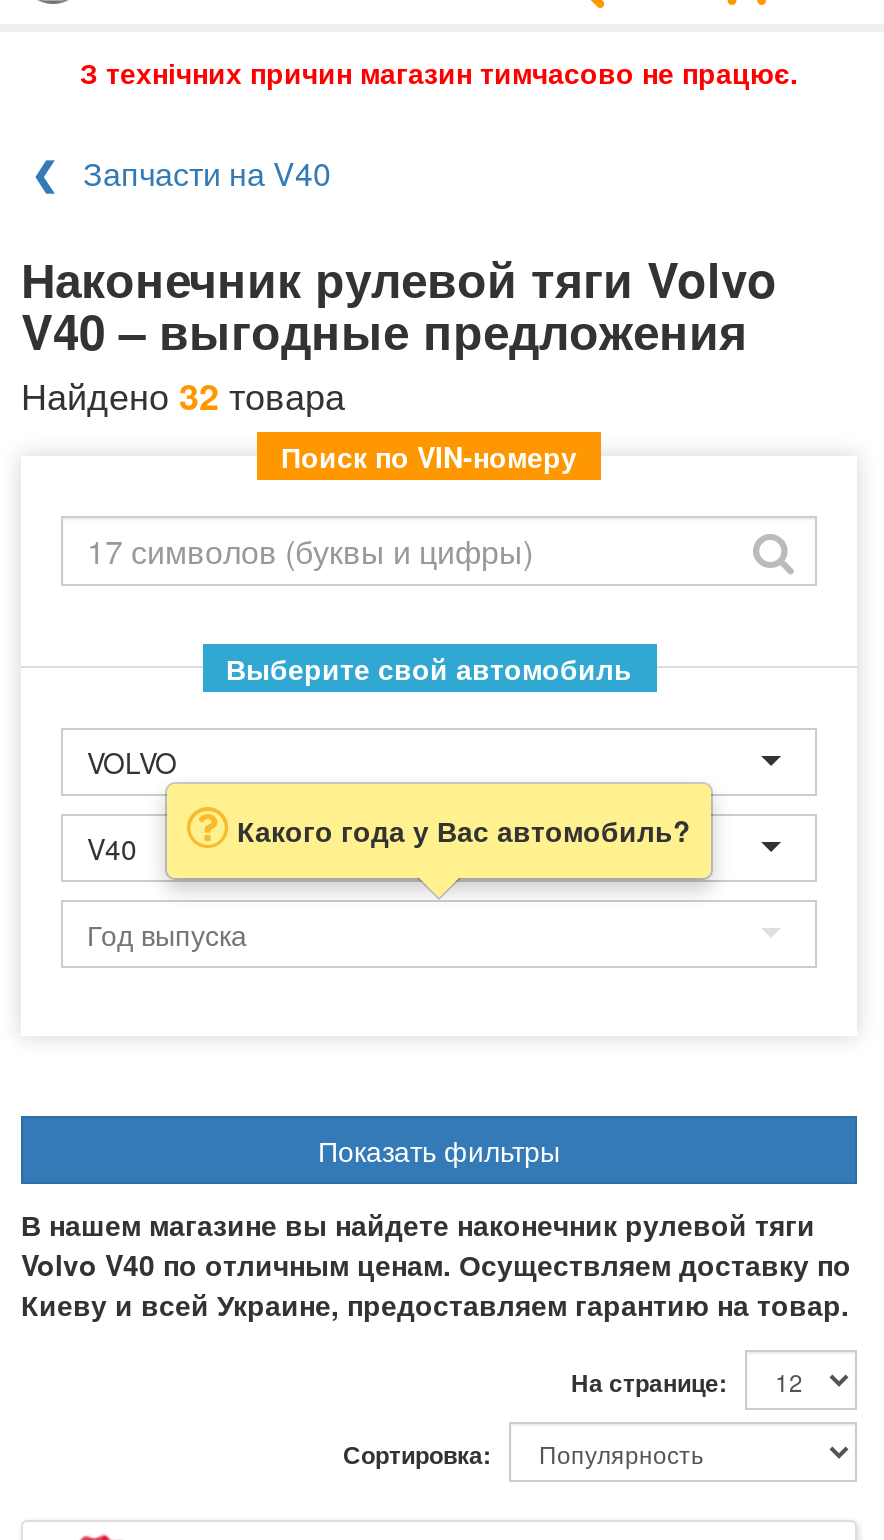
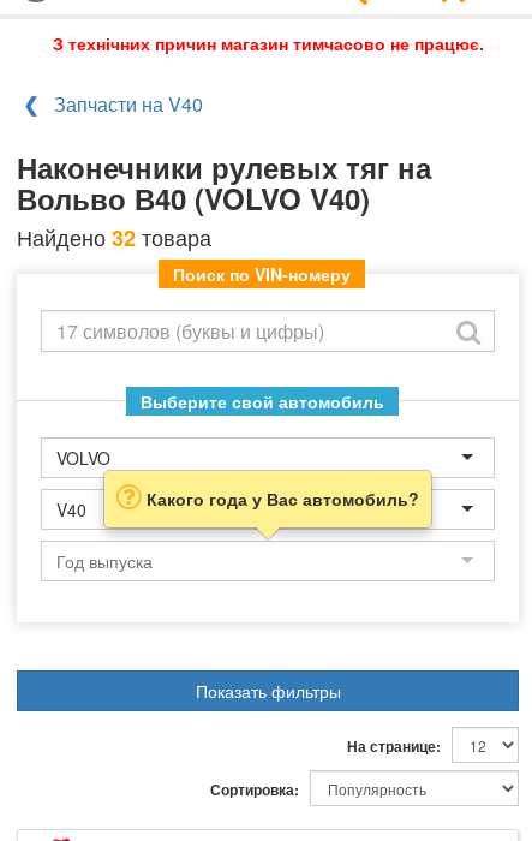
- Наконечник рулевой тяги Volvo
- V40 – выгодные предложения
+ Наконечники рулевых тяг на
+ Вольво В40 (VOLVO V40)

- В нашем магазине вы найдете наконечник рулевой тяги
- Volvo V40 по отличным ценам. Осуществляем доставку по
- Киеву и всей Украине, предоставляем гарантию на товар.
